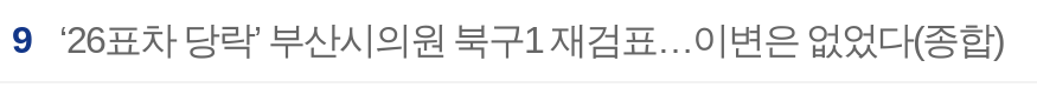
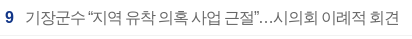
- ‘26표차 당락’ 부산시의원 북구1 재검표…이변은 없었다(종합)
+ 기장군수 “지역 유착 의혹 사업 근절”…시의회 이례적 회견
